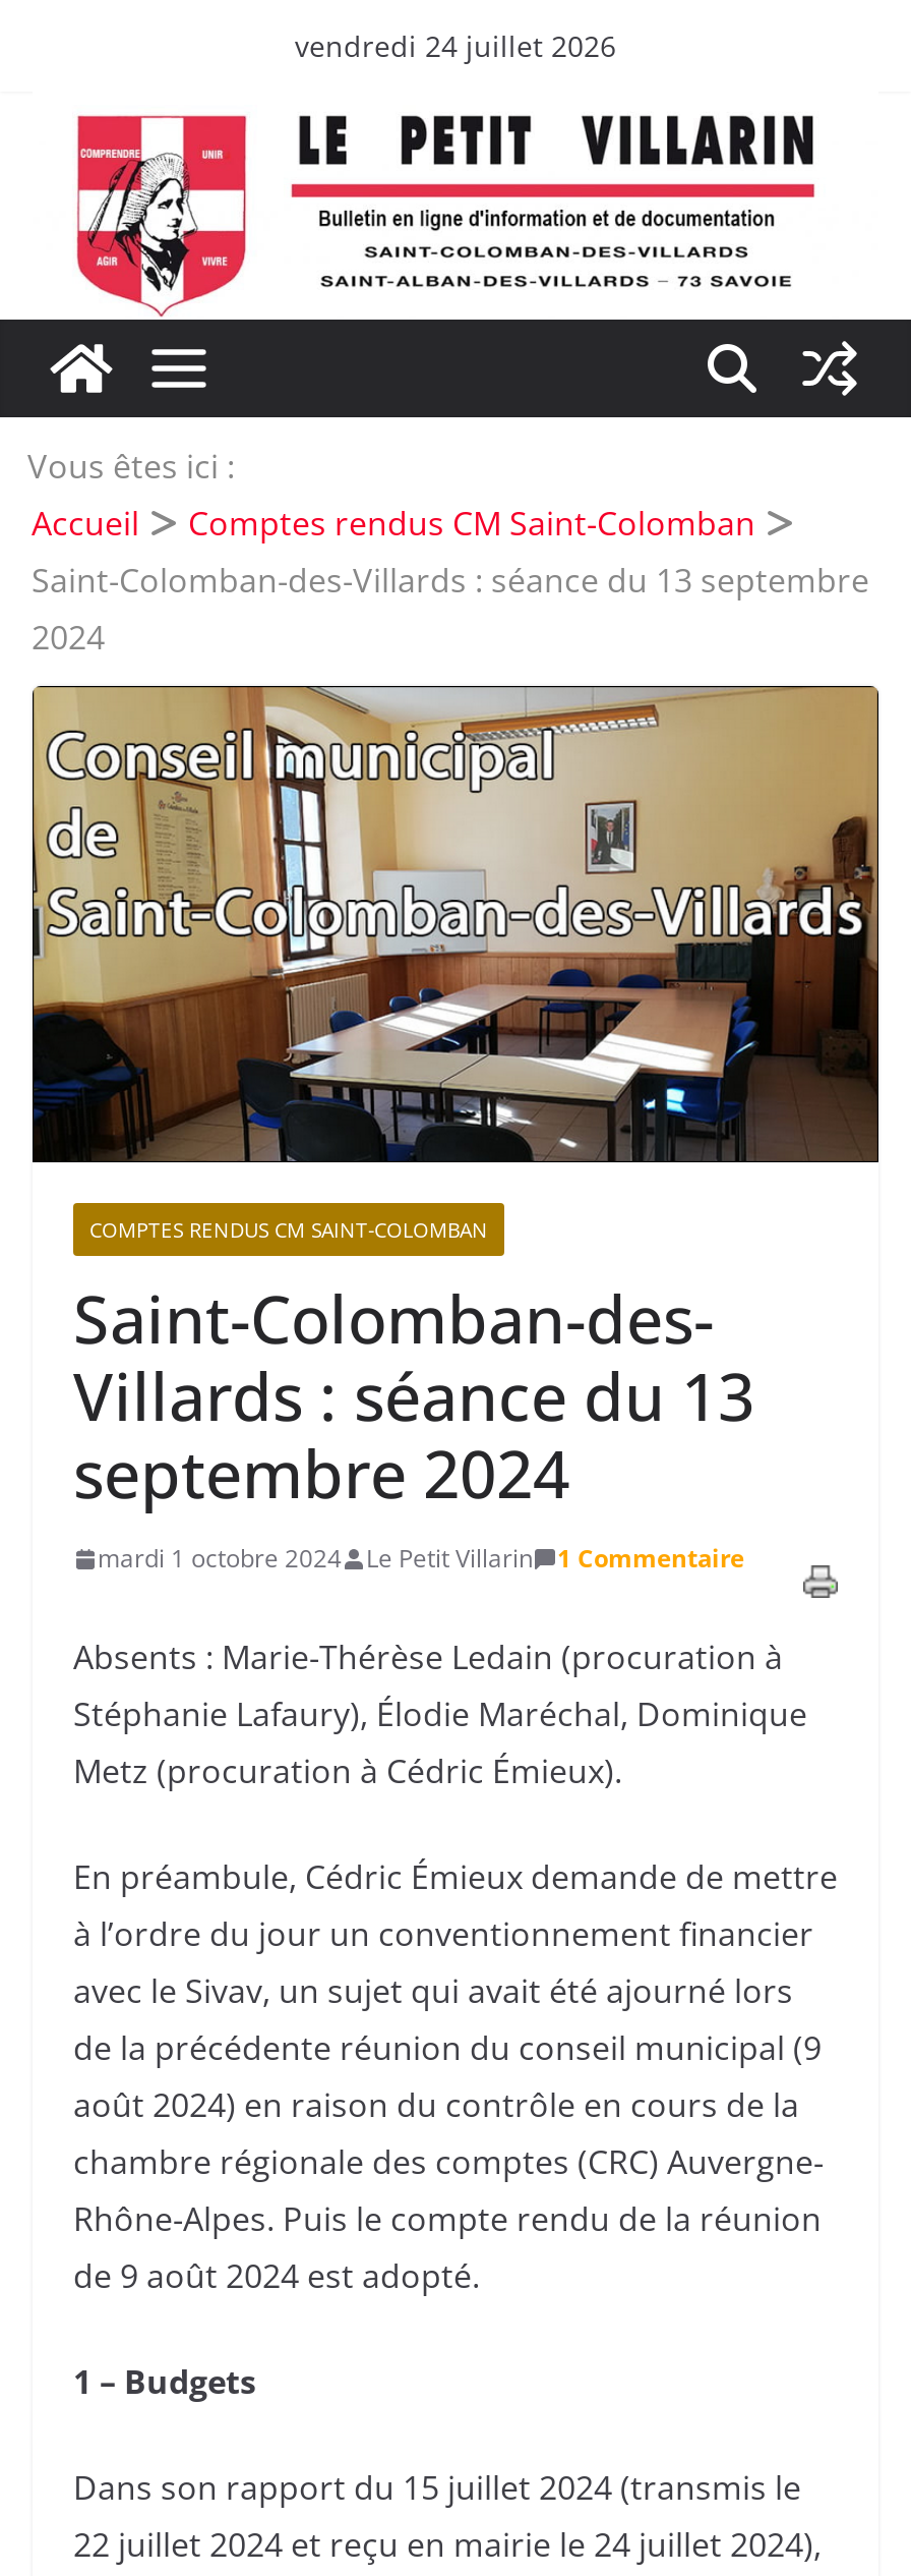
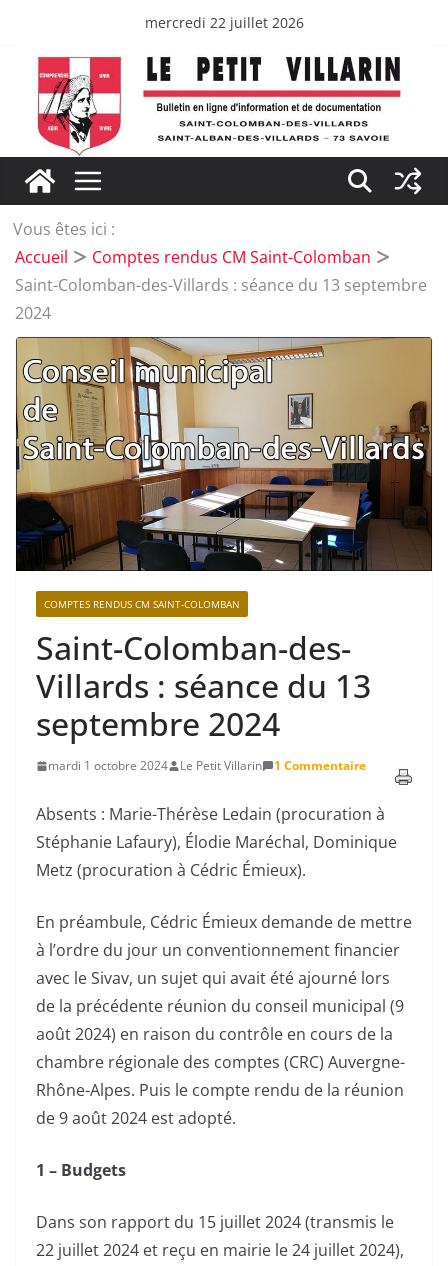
- vendredi 24 juillet 2026
+ mercredi 22 juillet 2026
